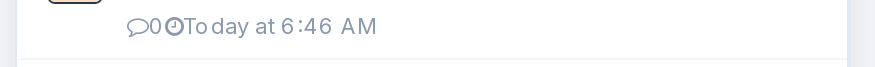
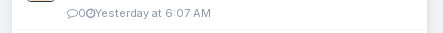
- Today at 6:46 AM
+ Yesterday at 6:07 AM
